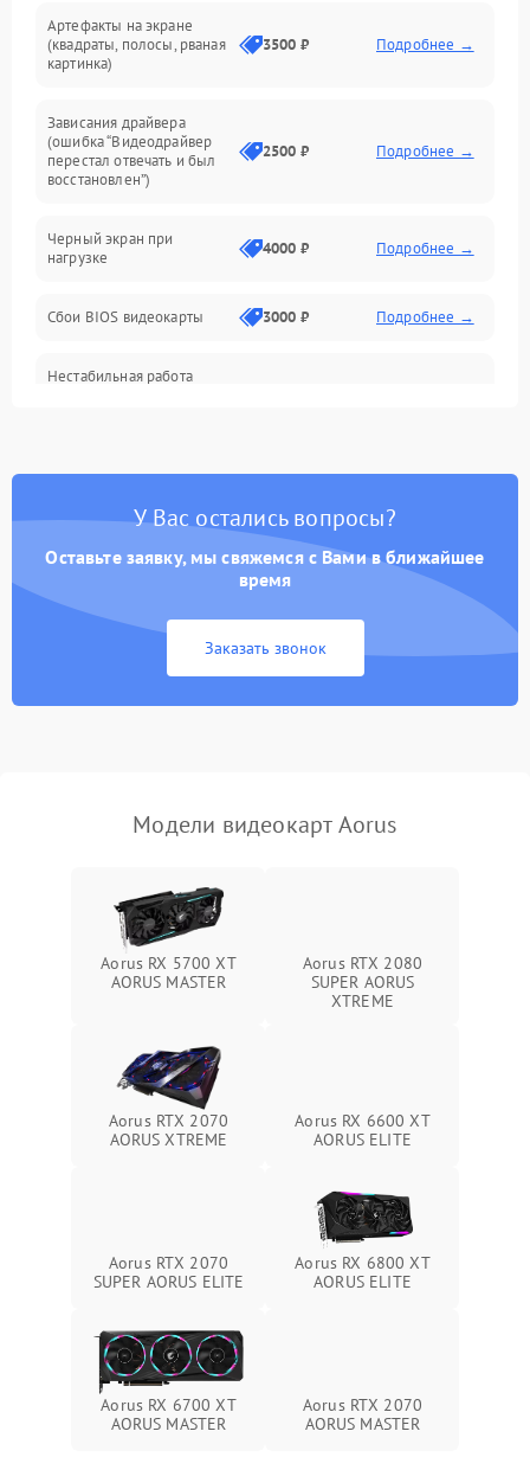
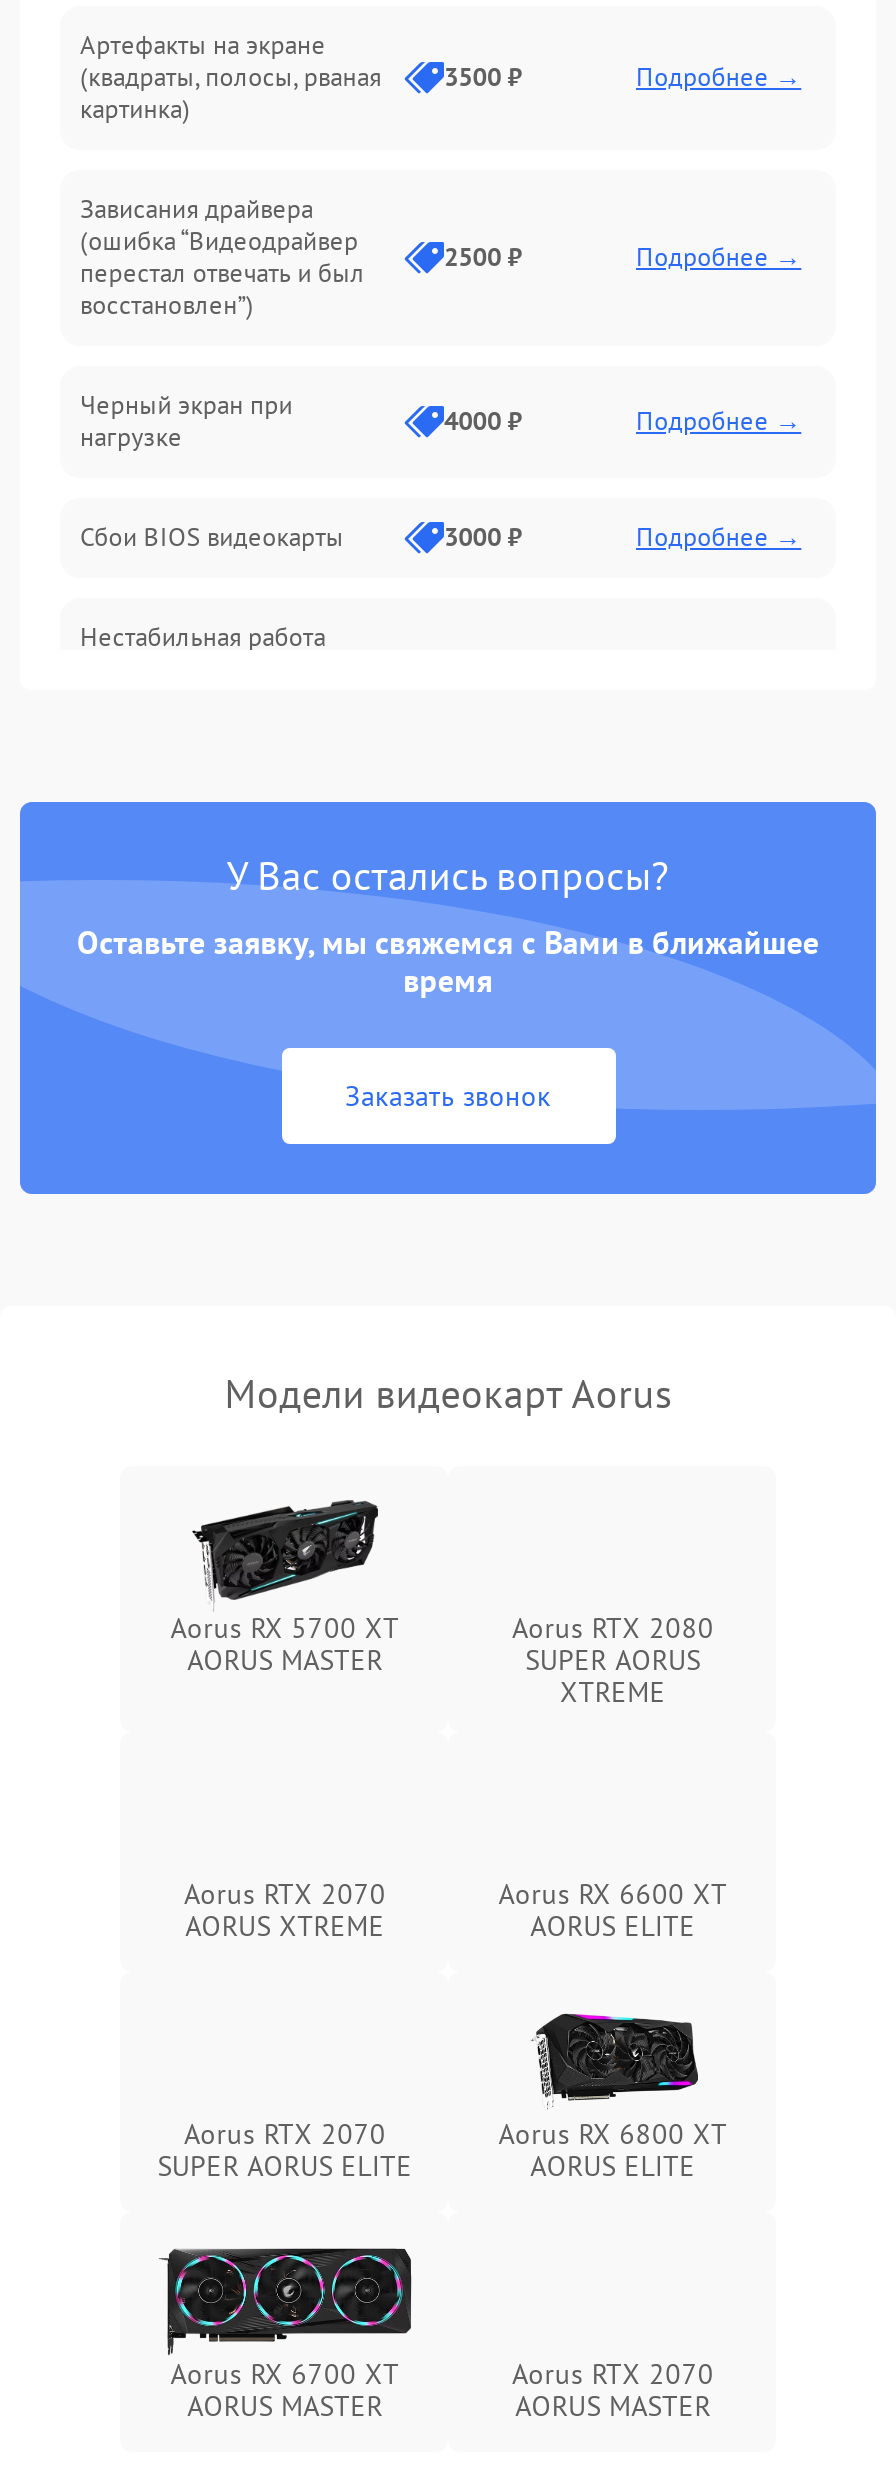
- [image]
